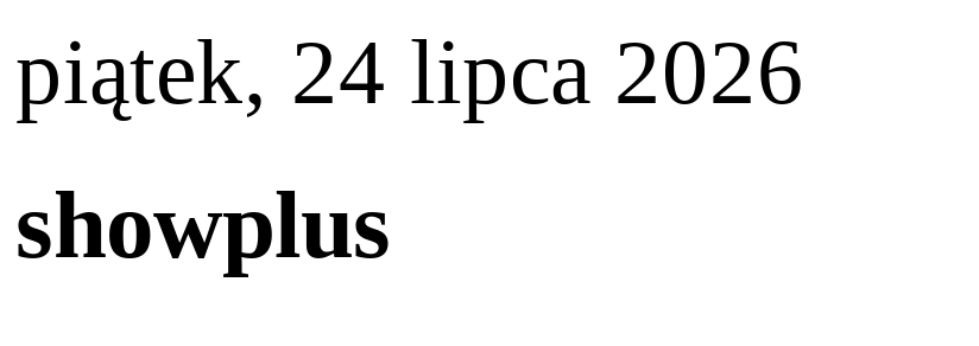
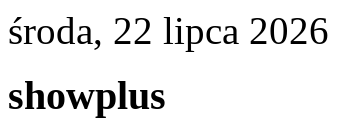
- piątek, 24 lipca 2026
+ środa, 22 lipca 2026
